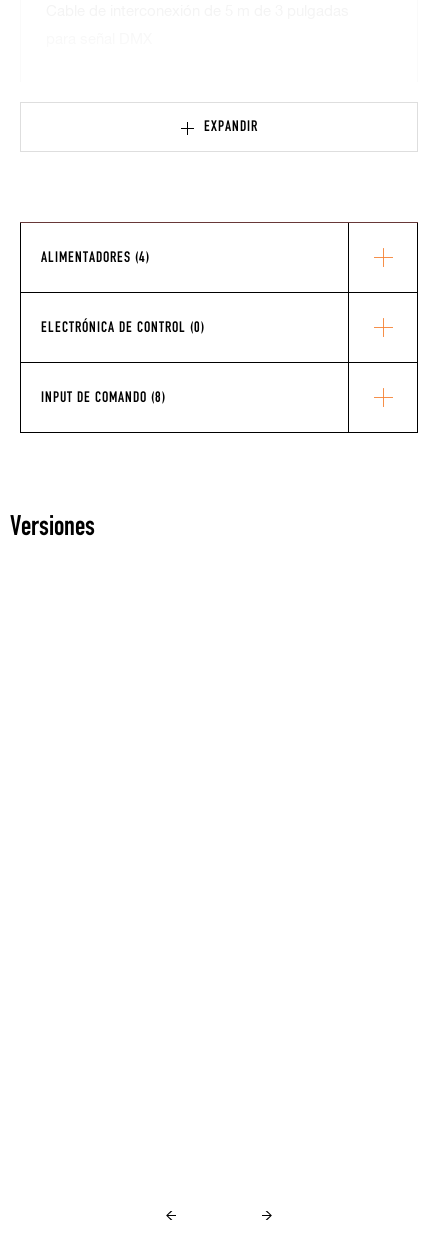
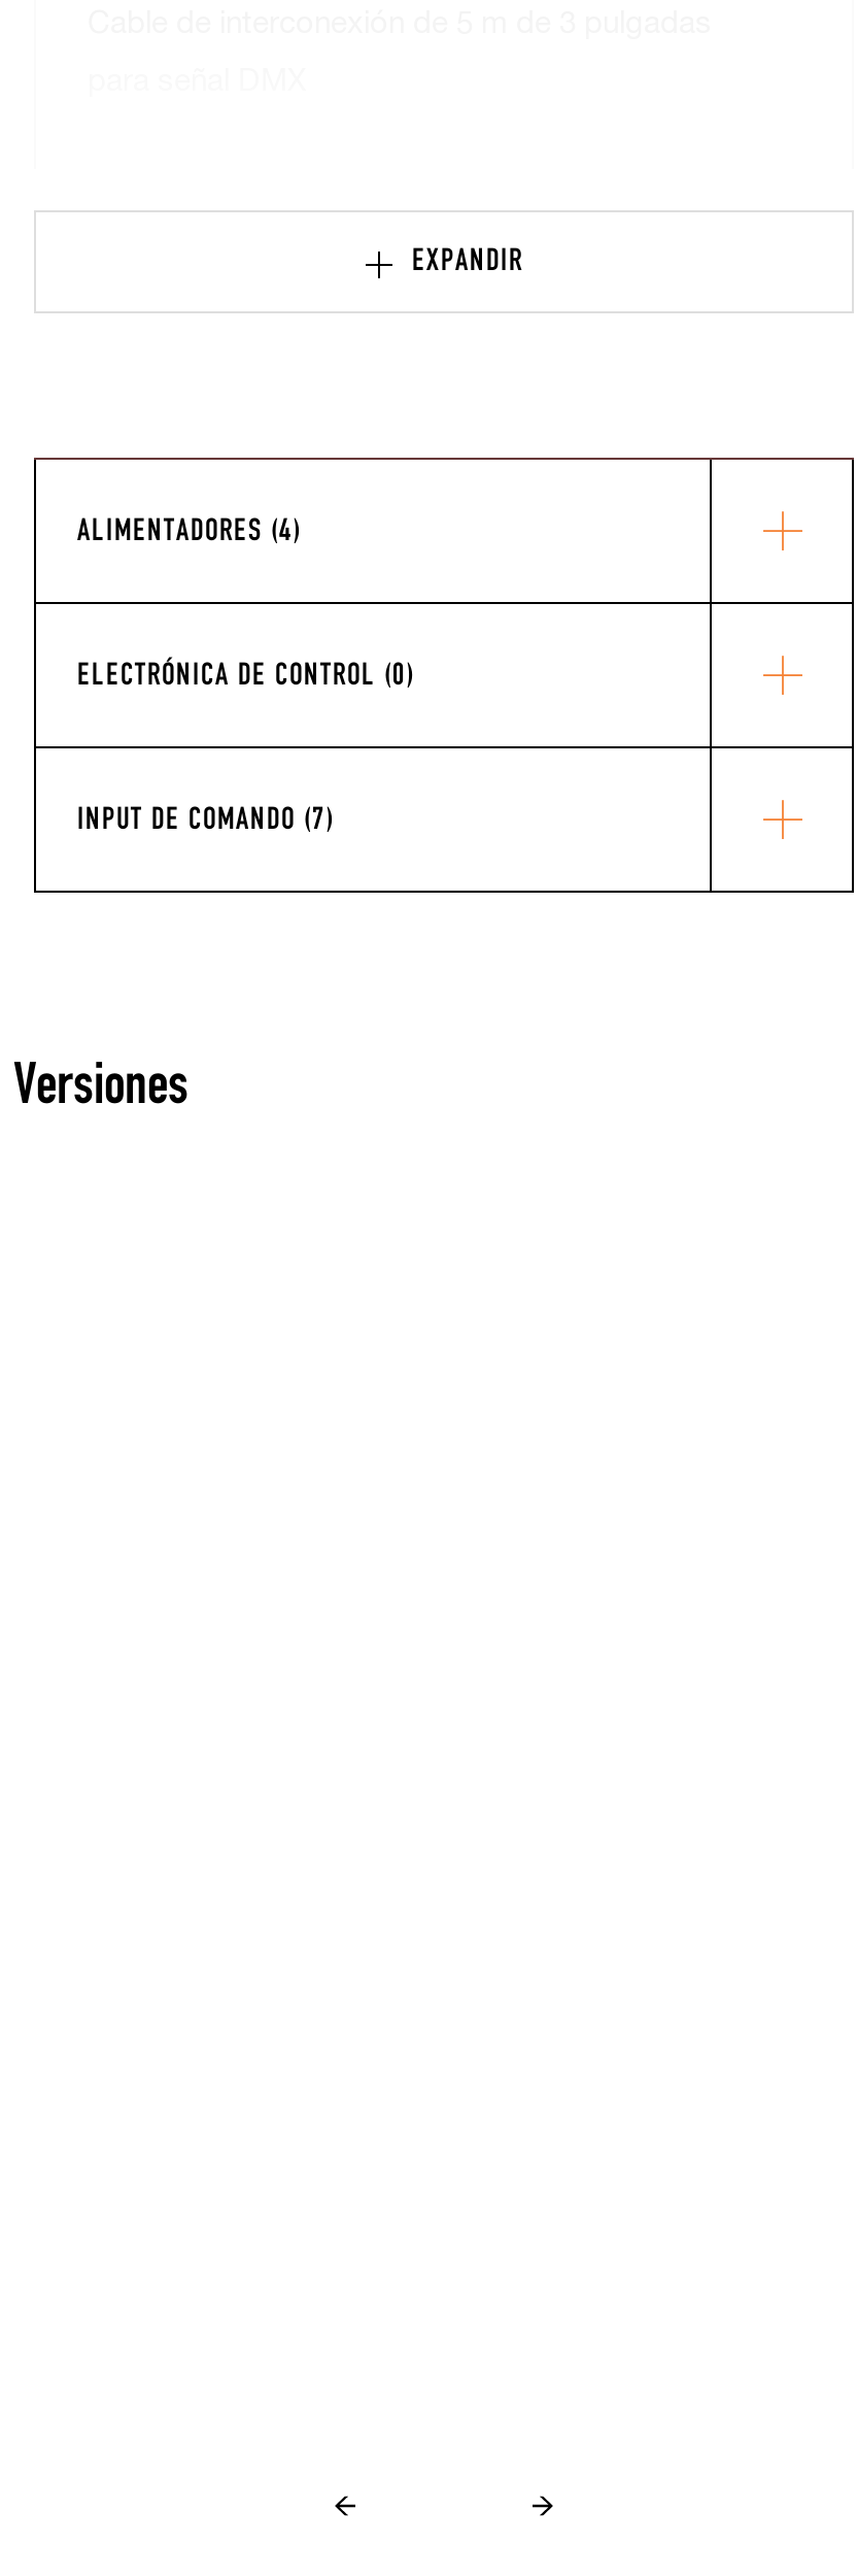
- INPUT DE COMANDO (8)
+ INPUT DE COMANDO (7)
